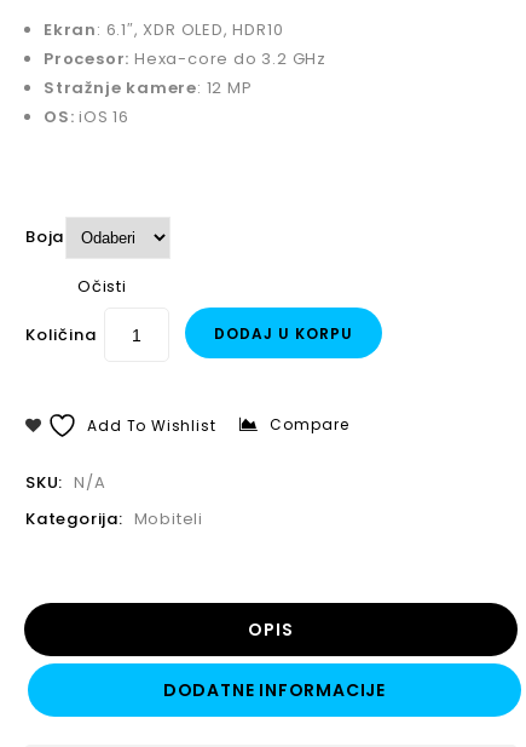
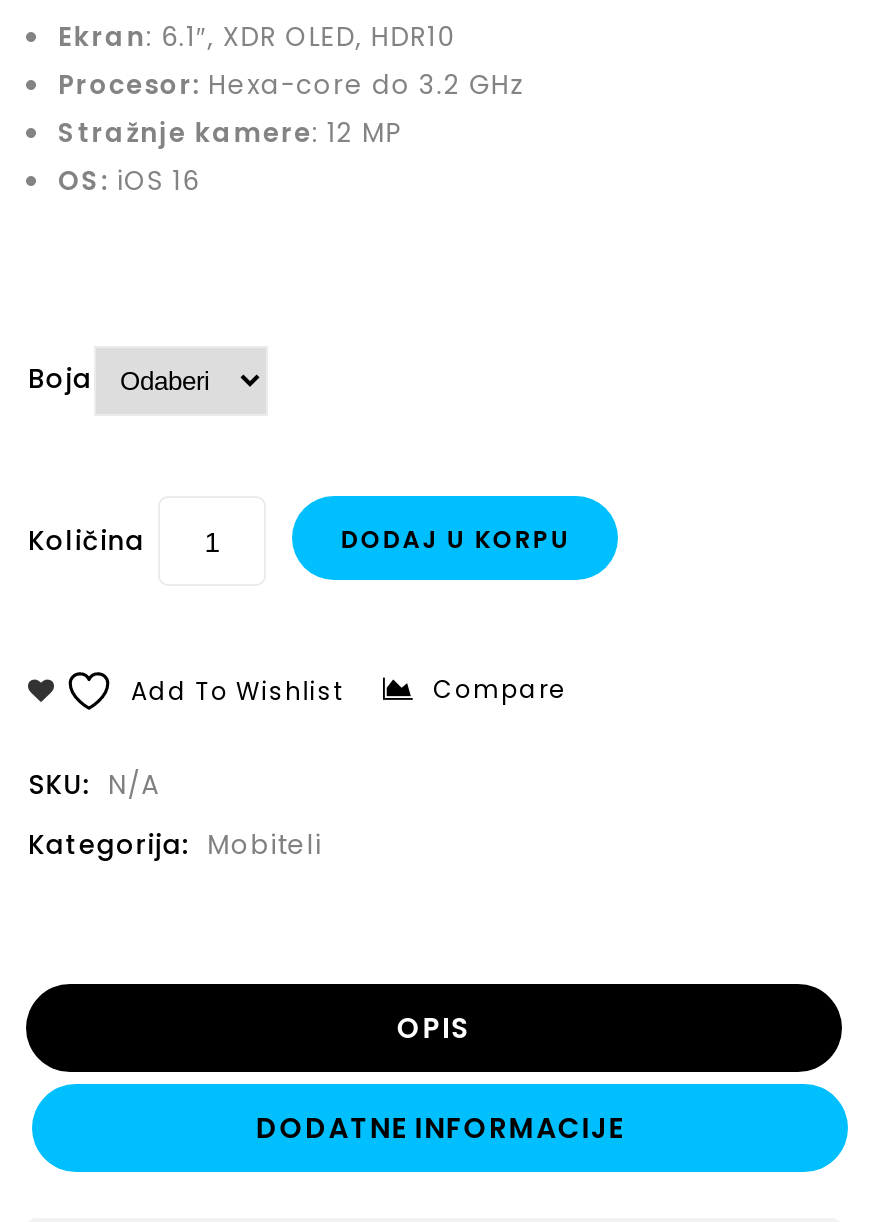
- Očisti
